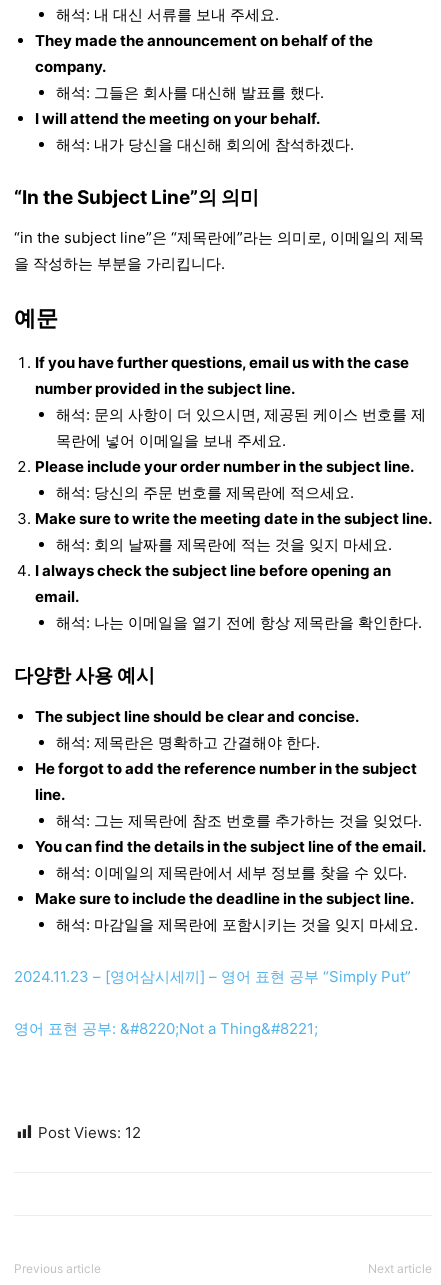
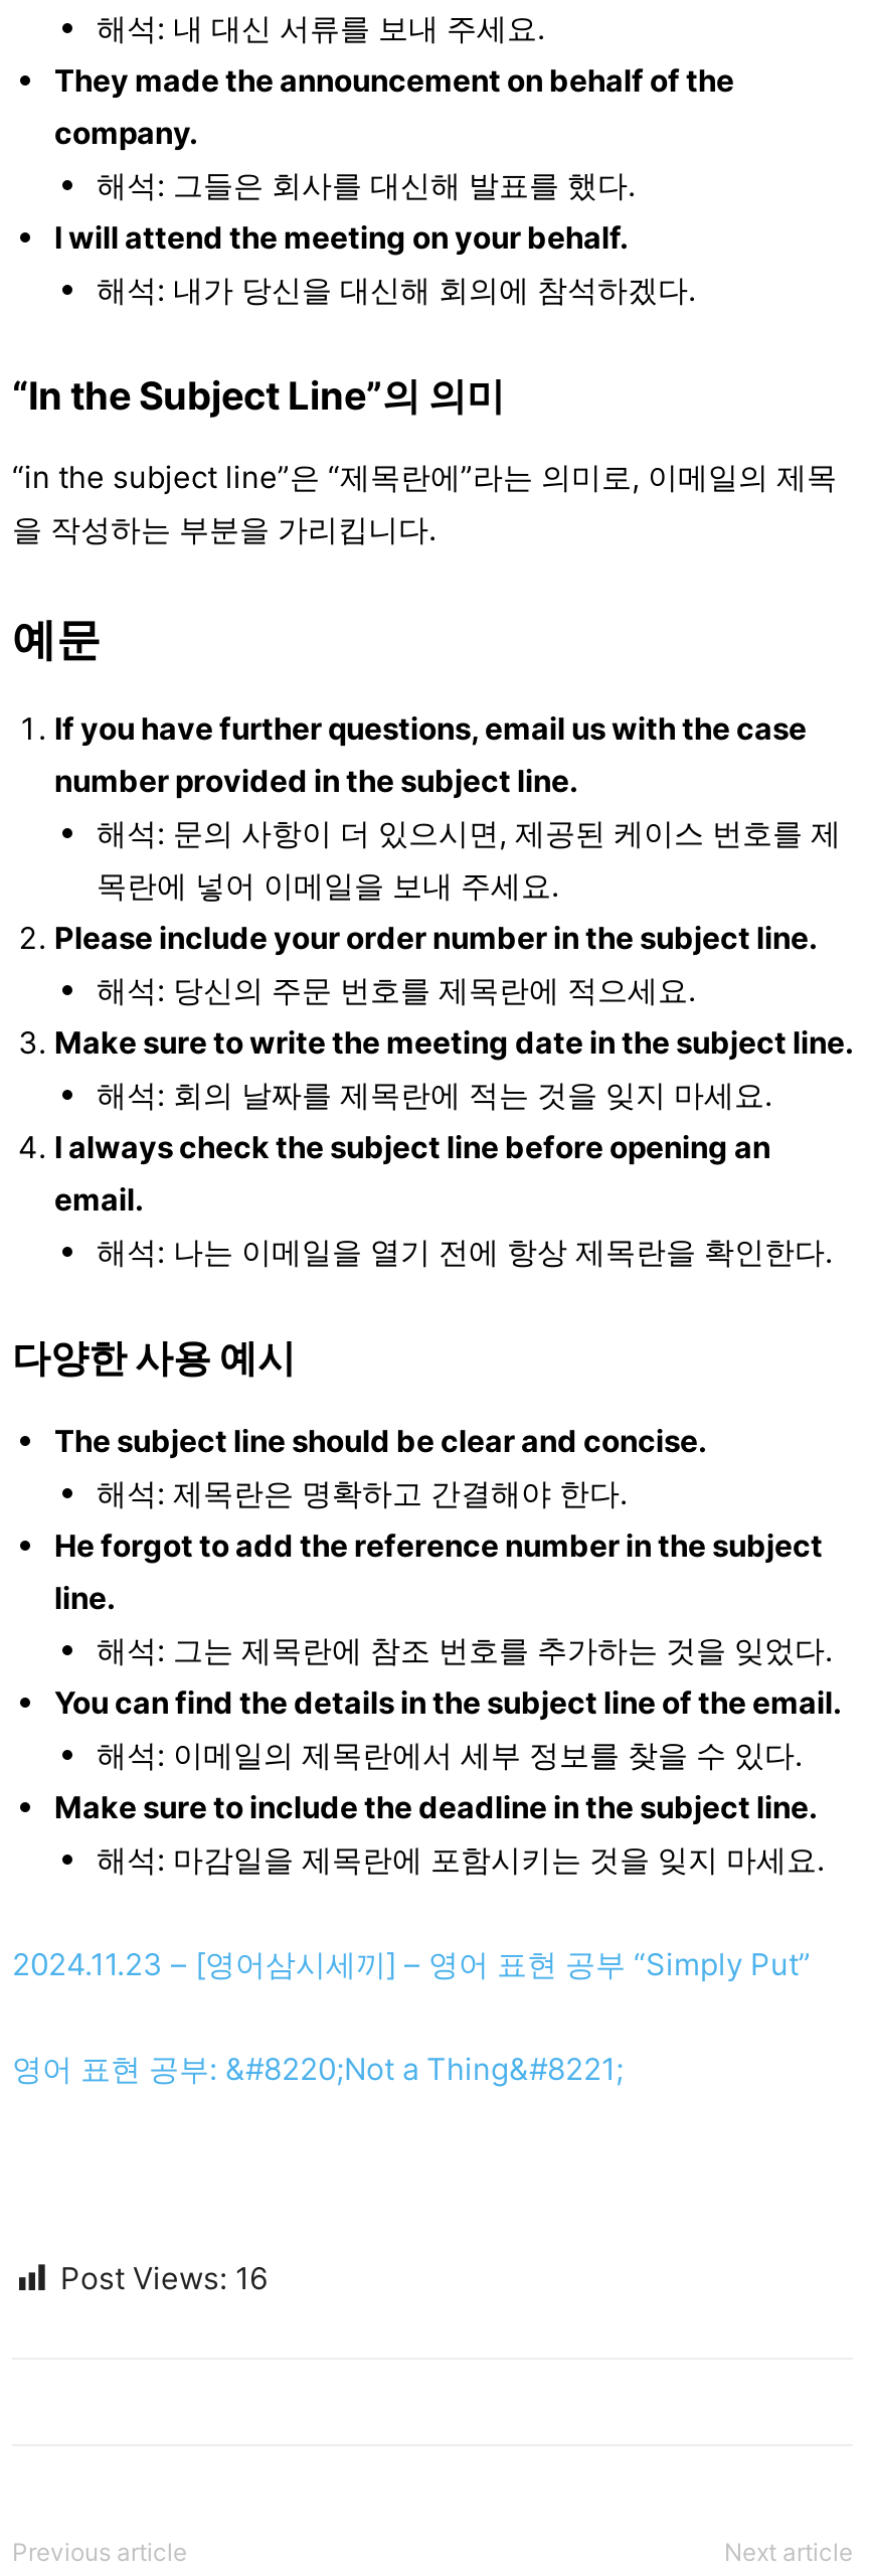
- Post Views: 12
+ Post Views: 16
